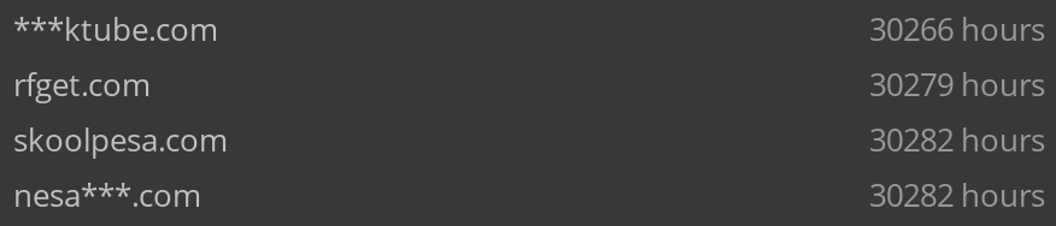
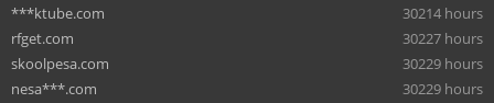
- 30266 hours
+ 30214 hours

- 30279 hours
+ 30227 hours

- 30282 hours
+ 30229 hours

- 30282 hours
+ 30229 hours
